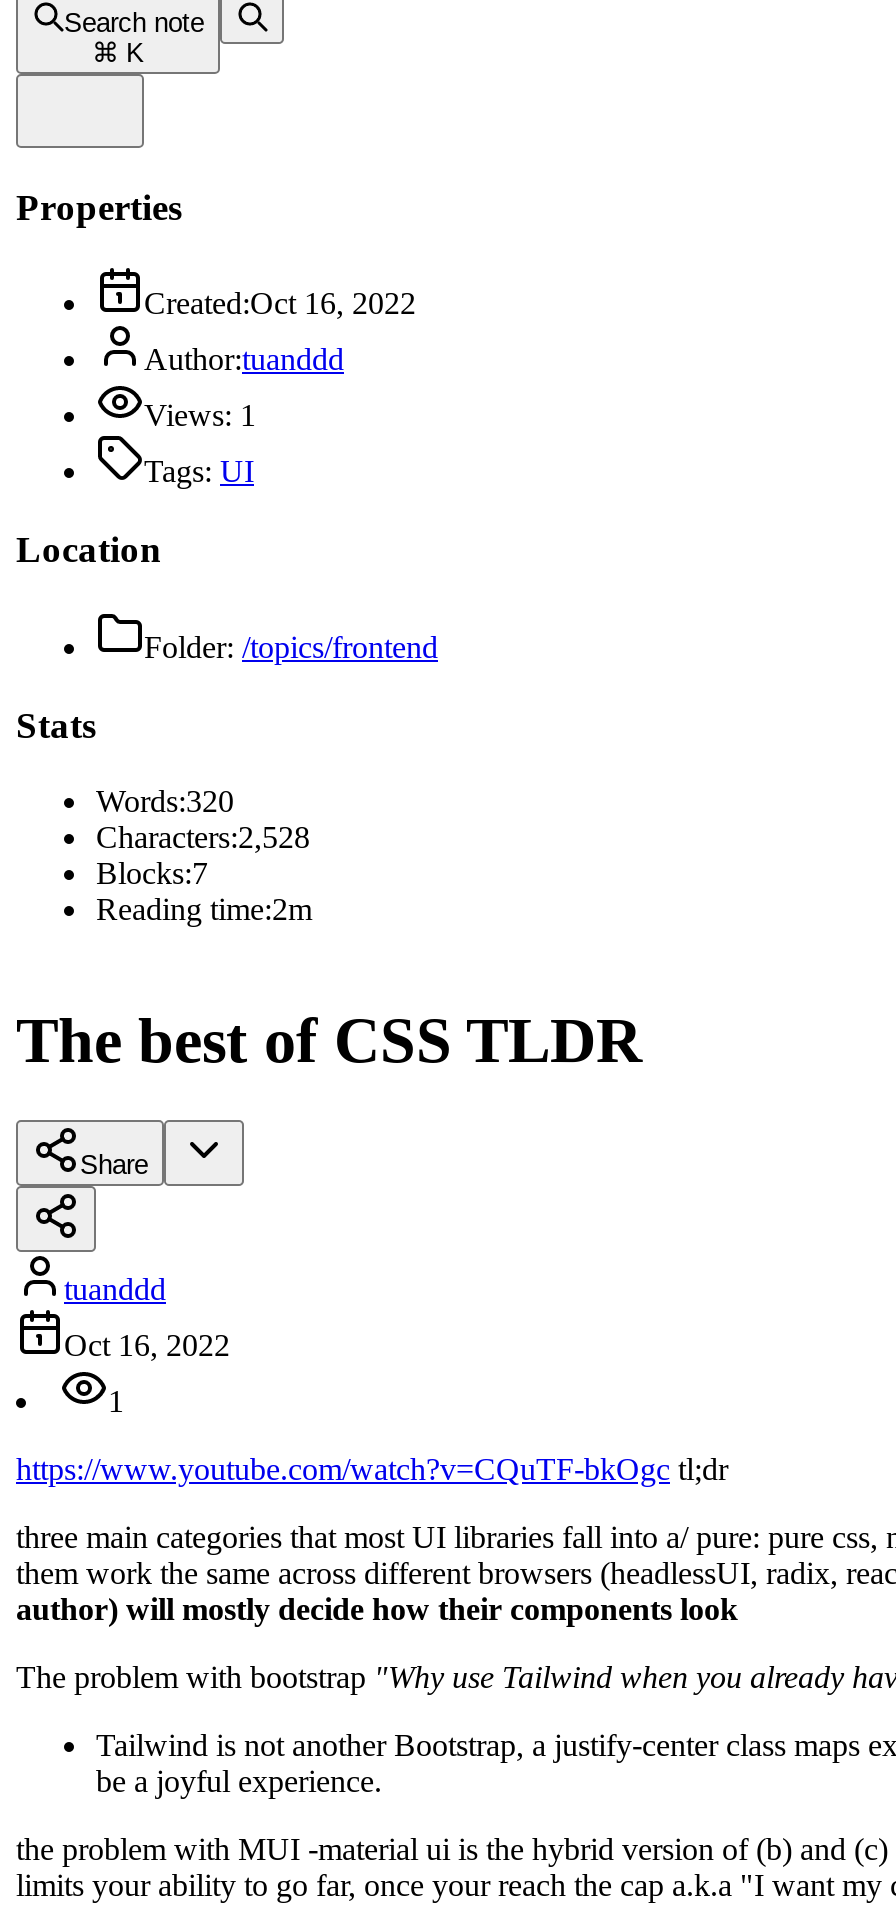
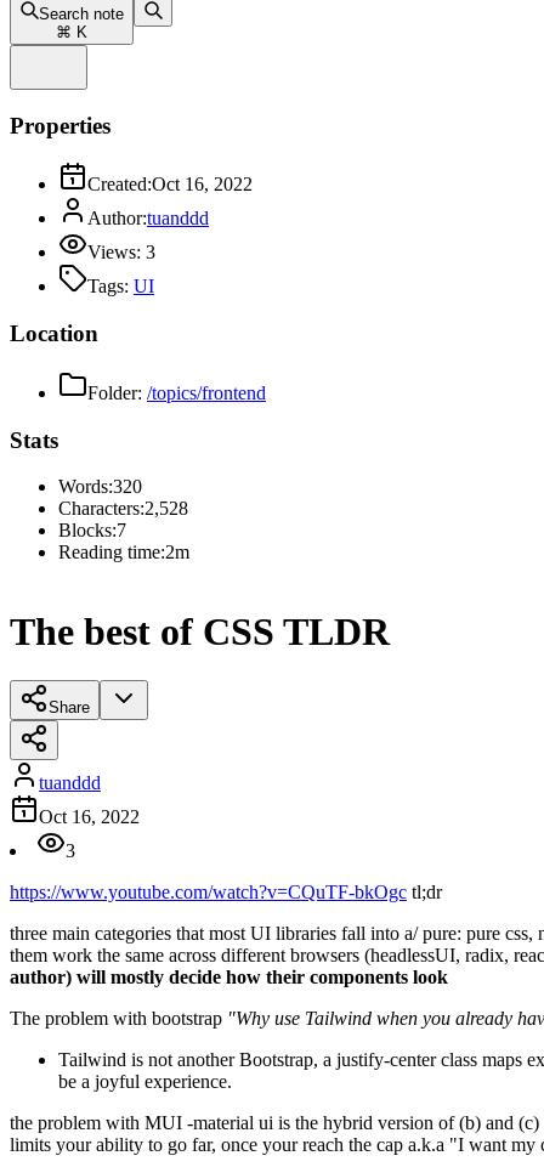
- Views: 1
+ Views: 3

- 1
+ 3
